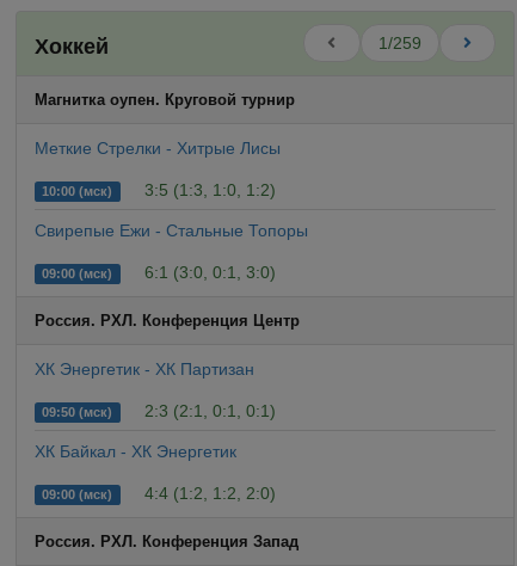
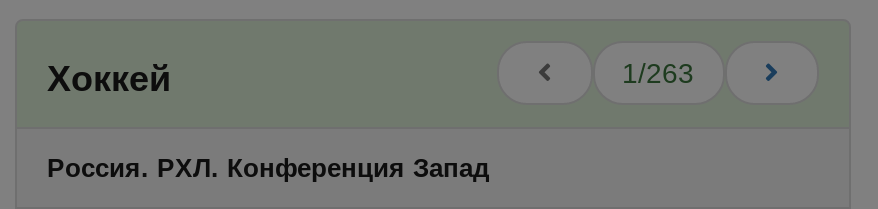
- 1/259
+ 1/263

- Магнитка оупен. Круговой турнир
- Меткие Стрелки - Хитрые Лисы
- 10:00 (мск)
- 3:5 (1:3, 1:0, 1:2)
- Свирепые Ежи - Стальные Топоры
- 09:00 (мск)
- 6:1 (3:0, 0:1, 3:0)
- Россия. РХЛ. Конференция Центр
- ХК Энергетик - ХК Партизан
- 09:50 (мск)
- 2:3 (2:1, 0:1, 0:1)
- ХК Байкал - ХК Энергетик
- 09:00 (мск)
- 4:4 (1:2, 1:2, 2:0)
